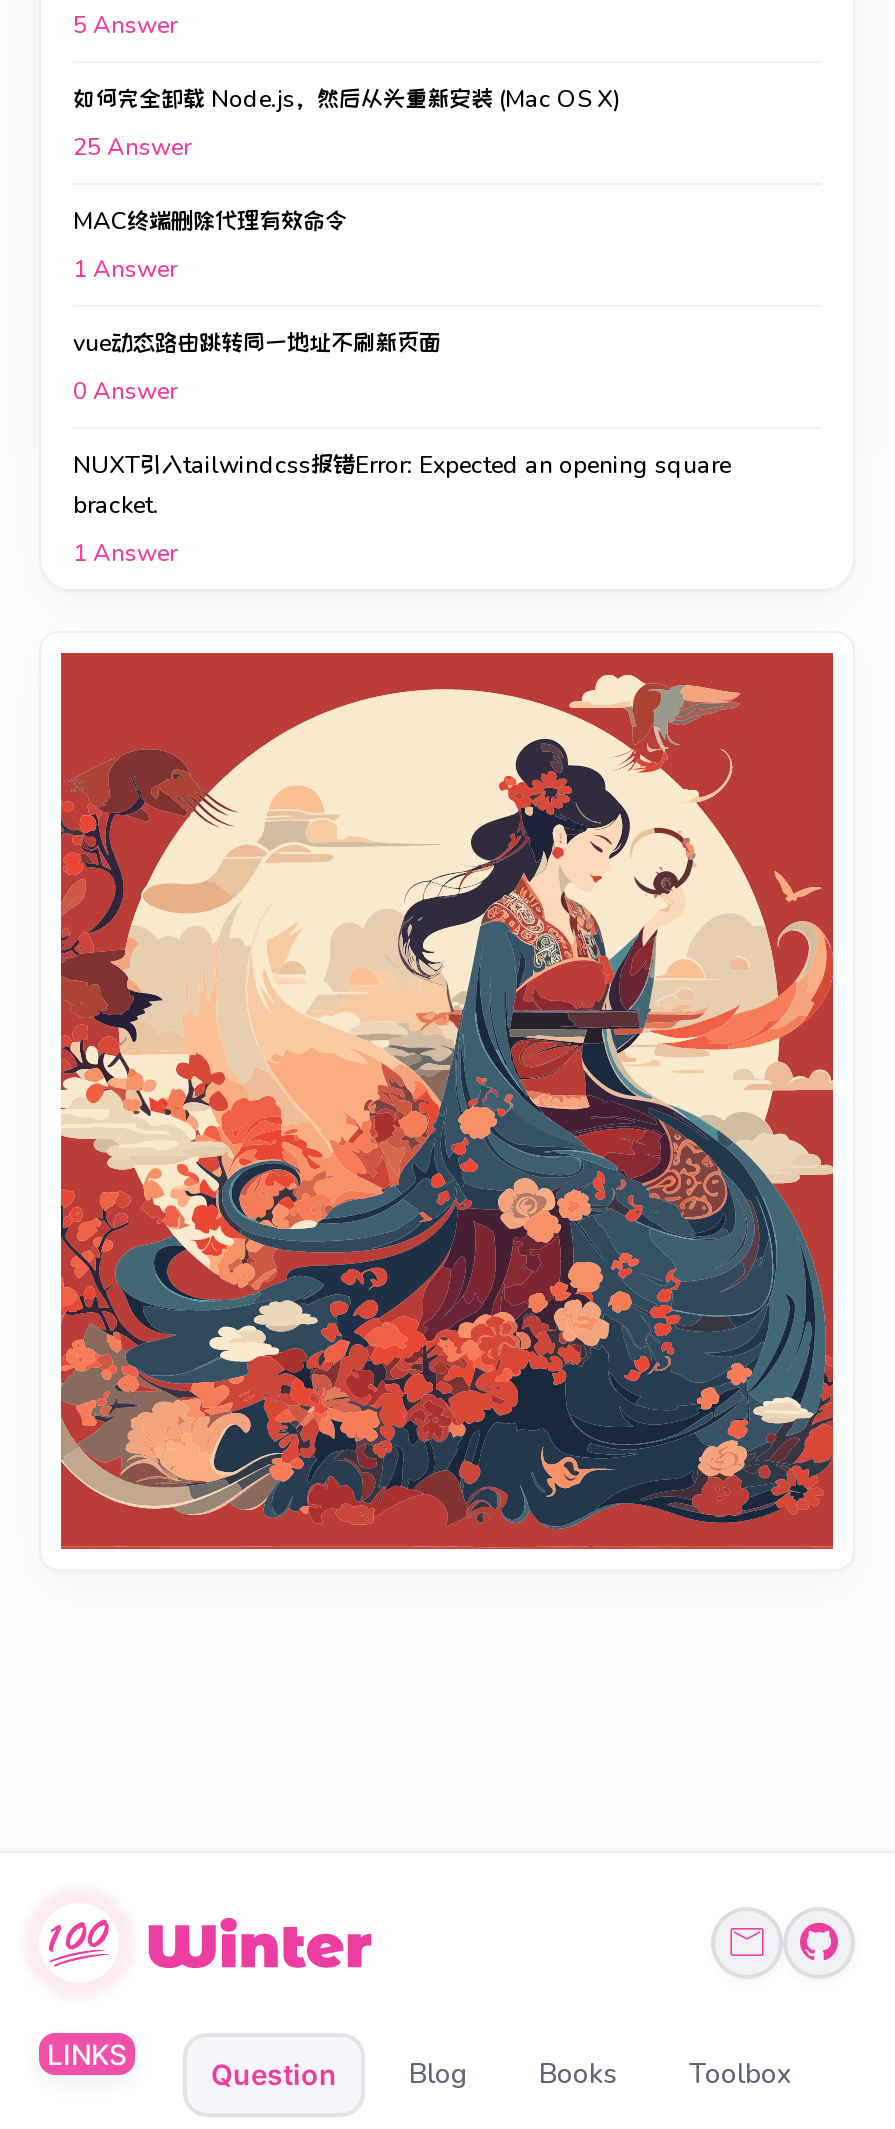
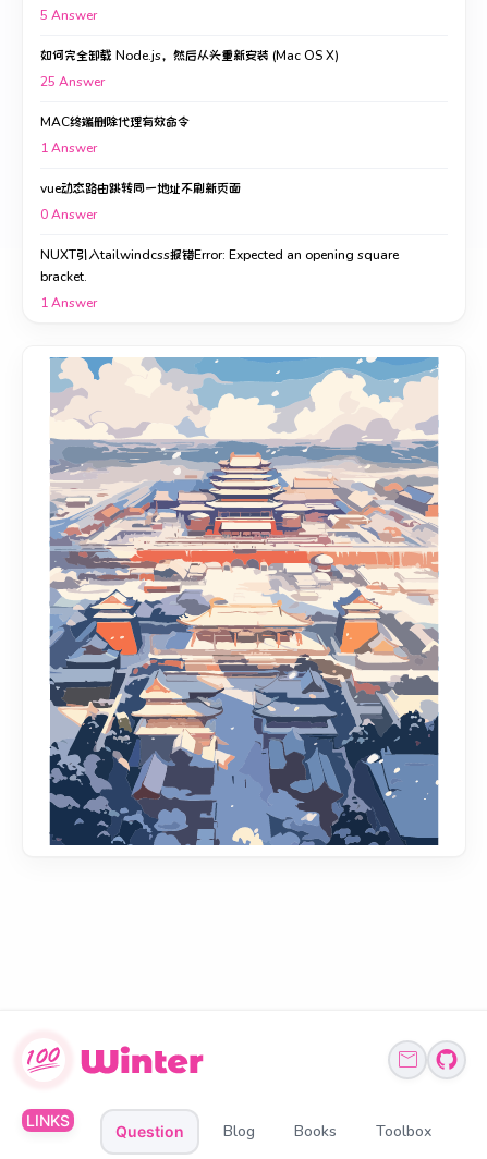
- [image]
+ [image]
